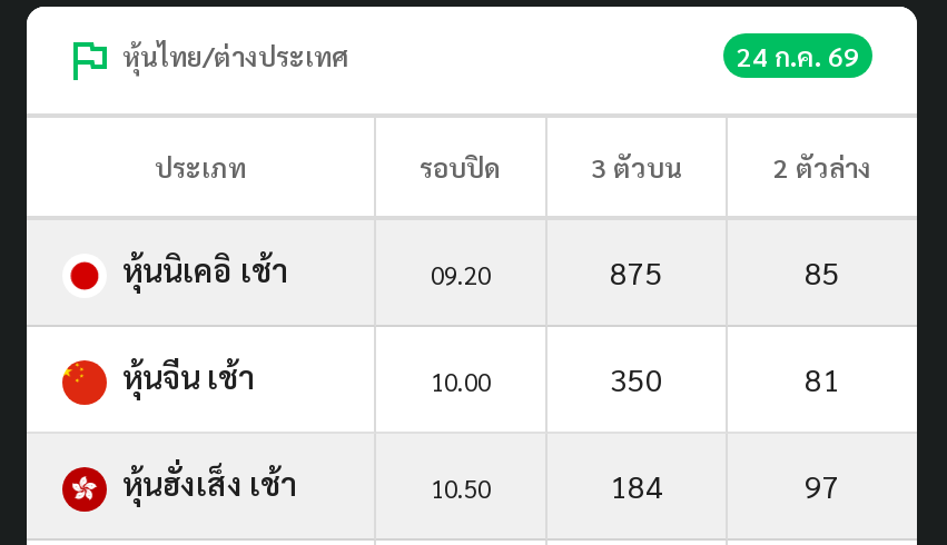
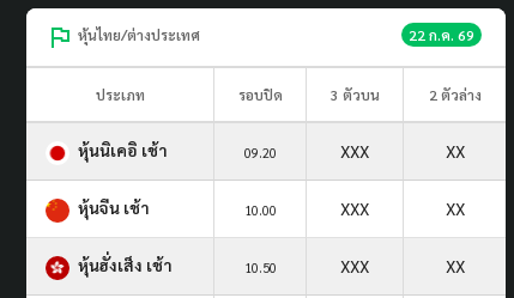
- 24 ก.ค. 69
+ 22 ก.ค. 69

- 875
- 85
+ XXX
+ XX

- 350
- 81
+ XXX
+ XX

- 184
- 97
+ XXX
+ XX
